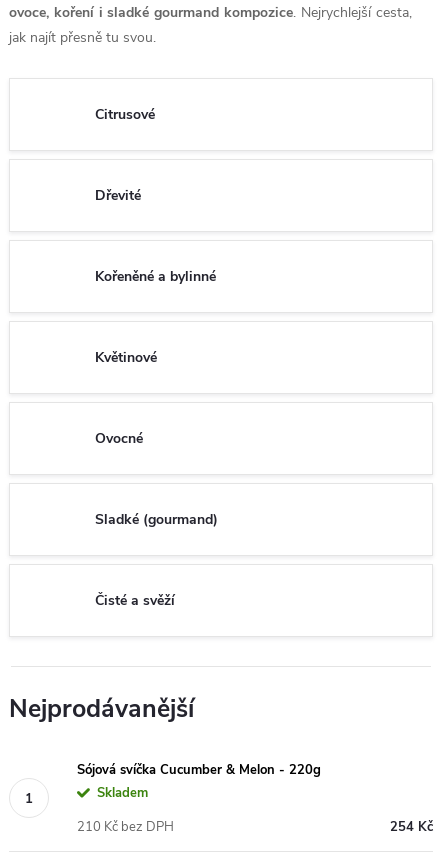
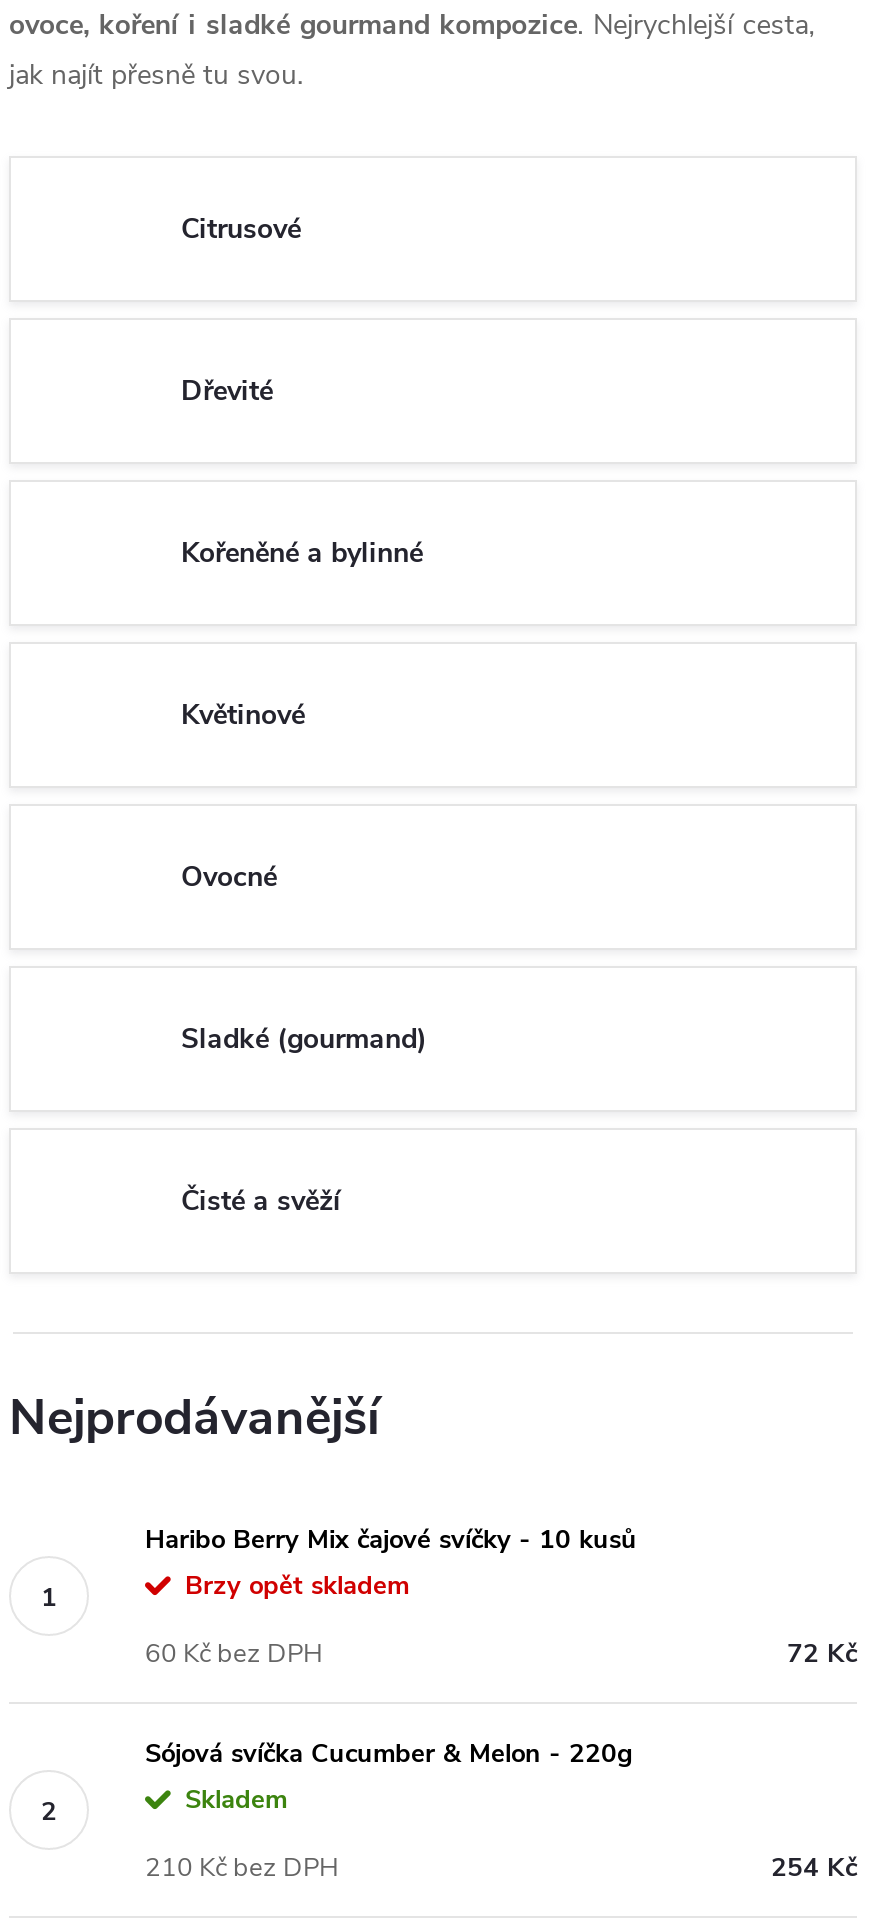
+ Haribo Berry Mix čajové svíčky - 10 kusů
+ Brzy opět skladem
+ 72 Kč
+ 60 Kč bez DPH
